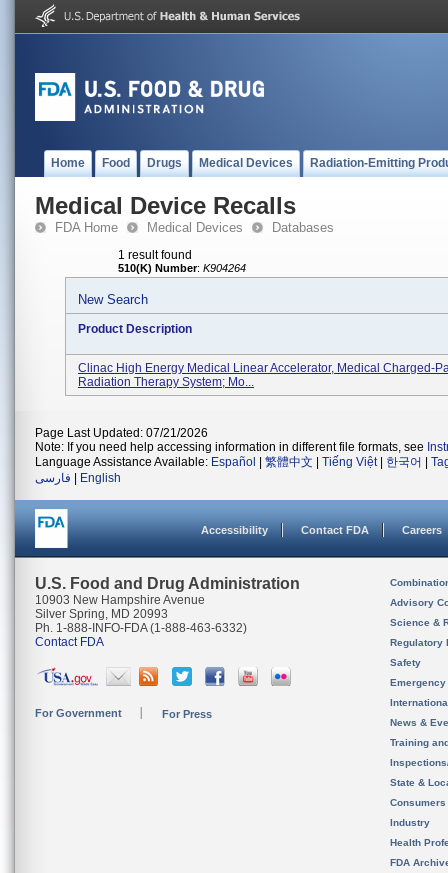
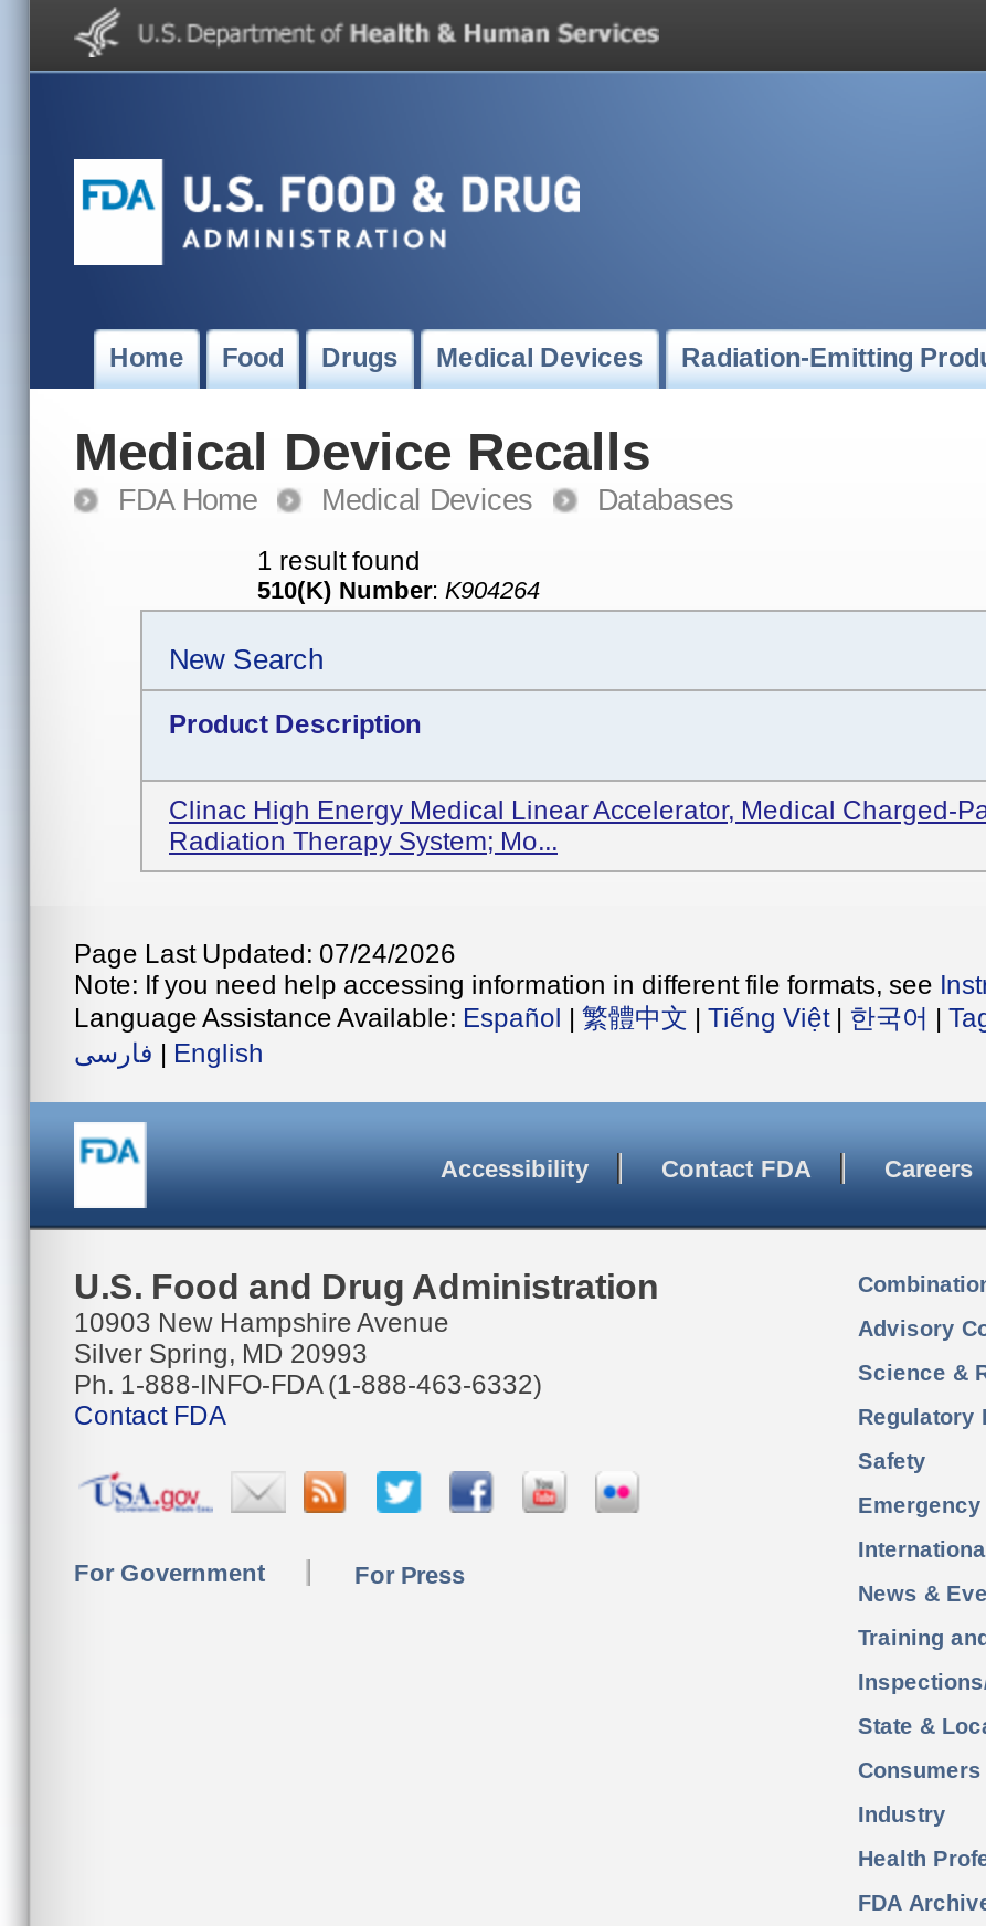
- Page Last Updated: 07/21/2026
+ Page Last Updated: 07/24/2026
